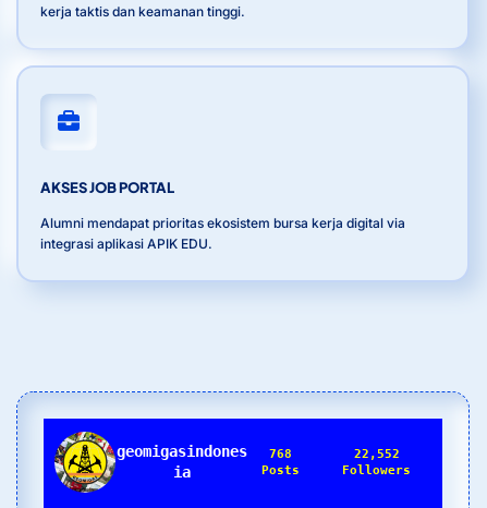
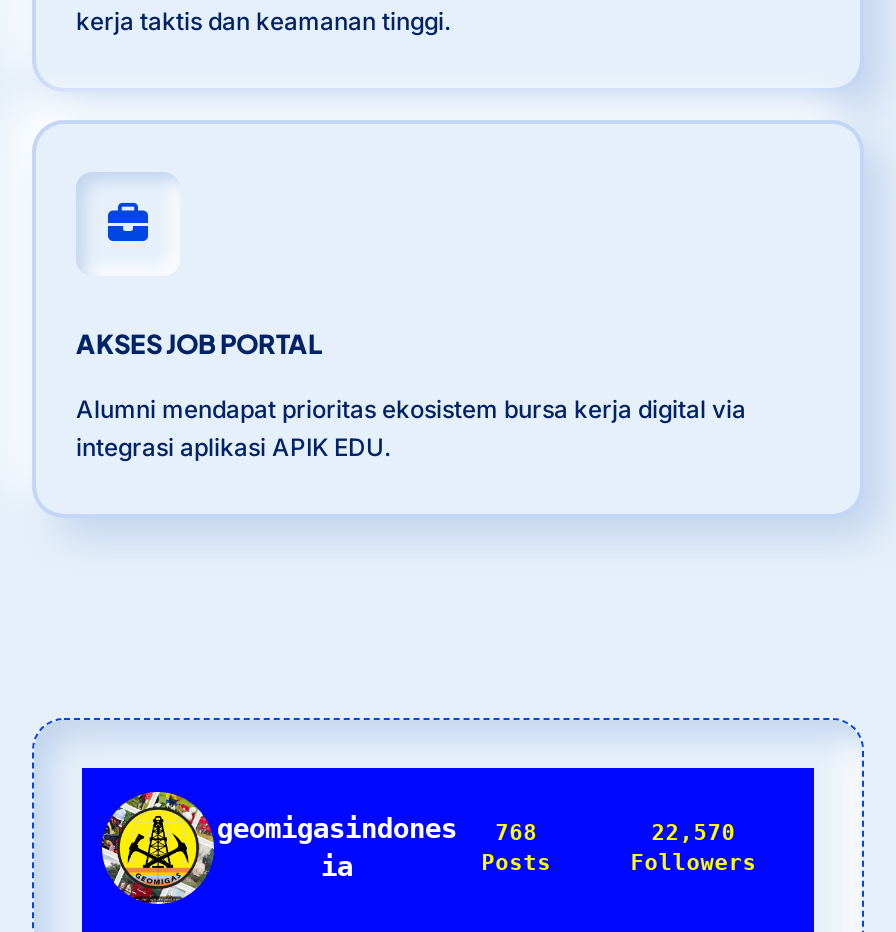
- 22,552
+ 22,570
